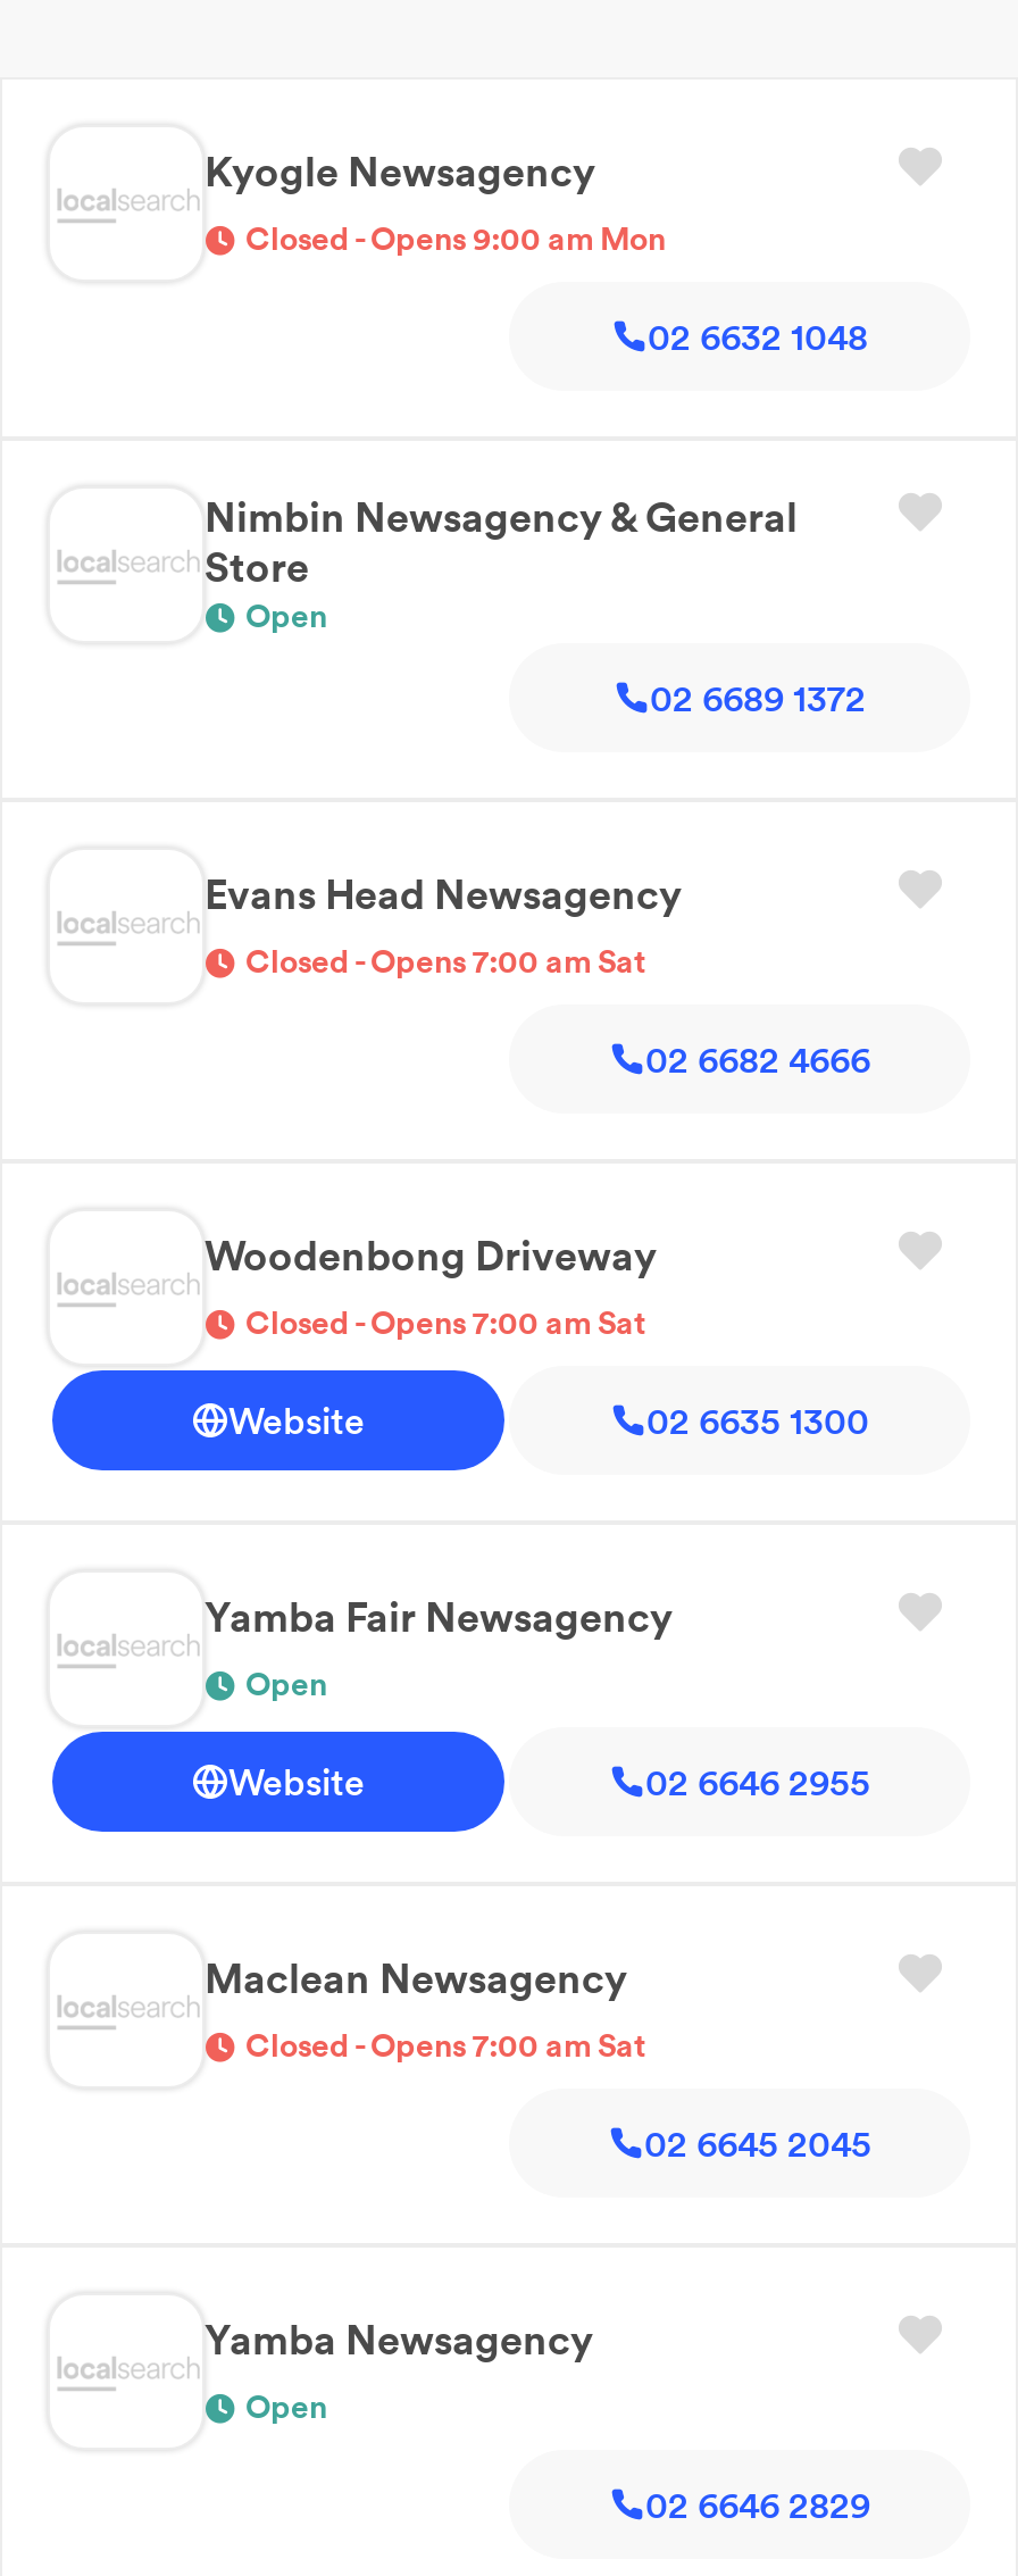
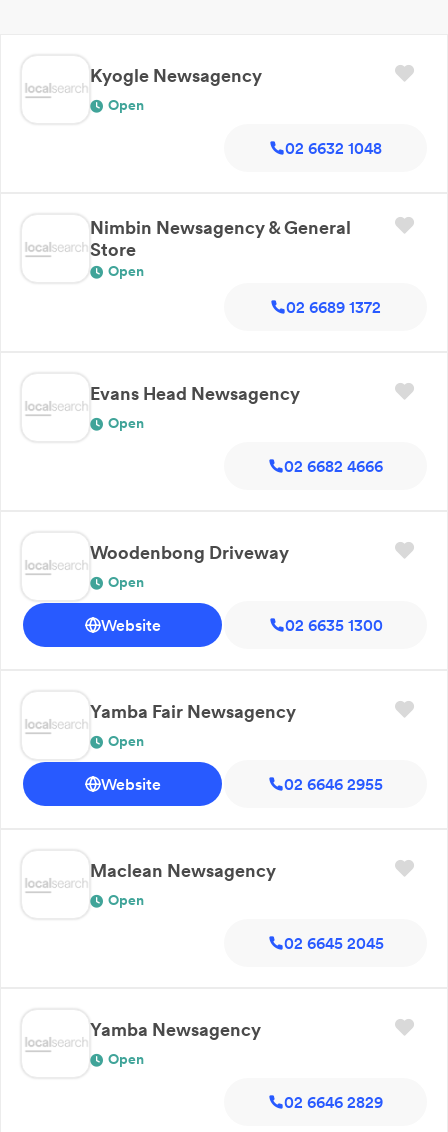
- Closed - Opens 9:00 am Mon
+ Open

- Closed - Opens 7:00 am Sat
+ Open

- Closed - Opens 7:00 am Sat
+ Open

- Closed - Opens 7:00 am Sat
+ Open
